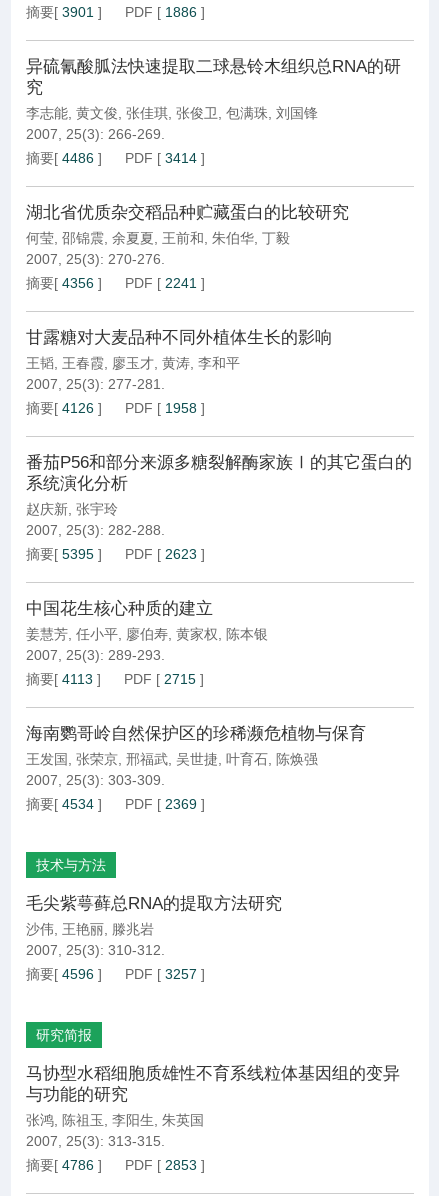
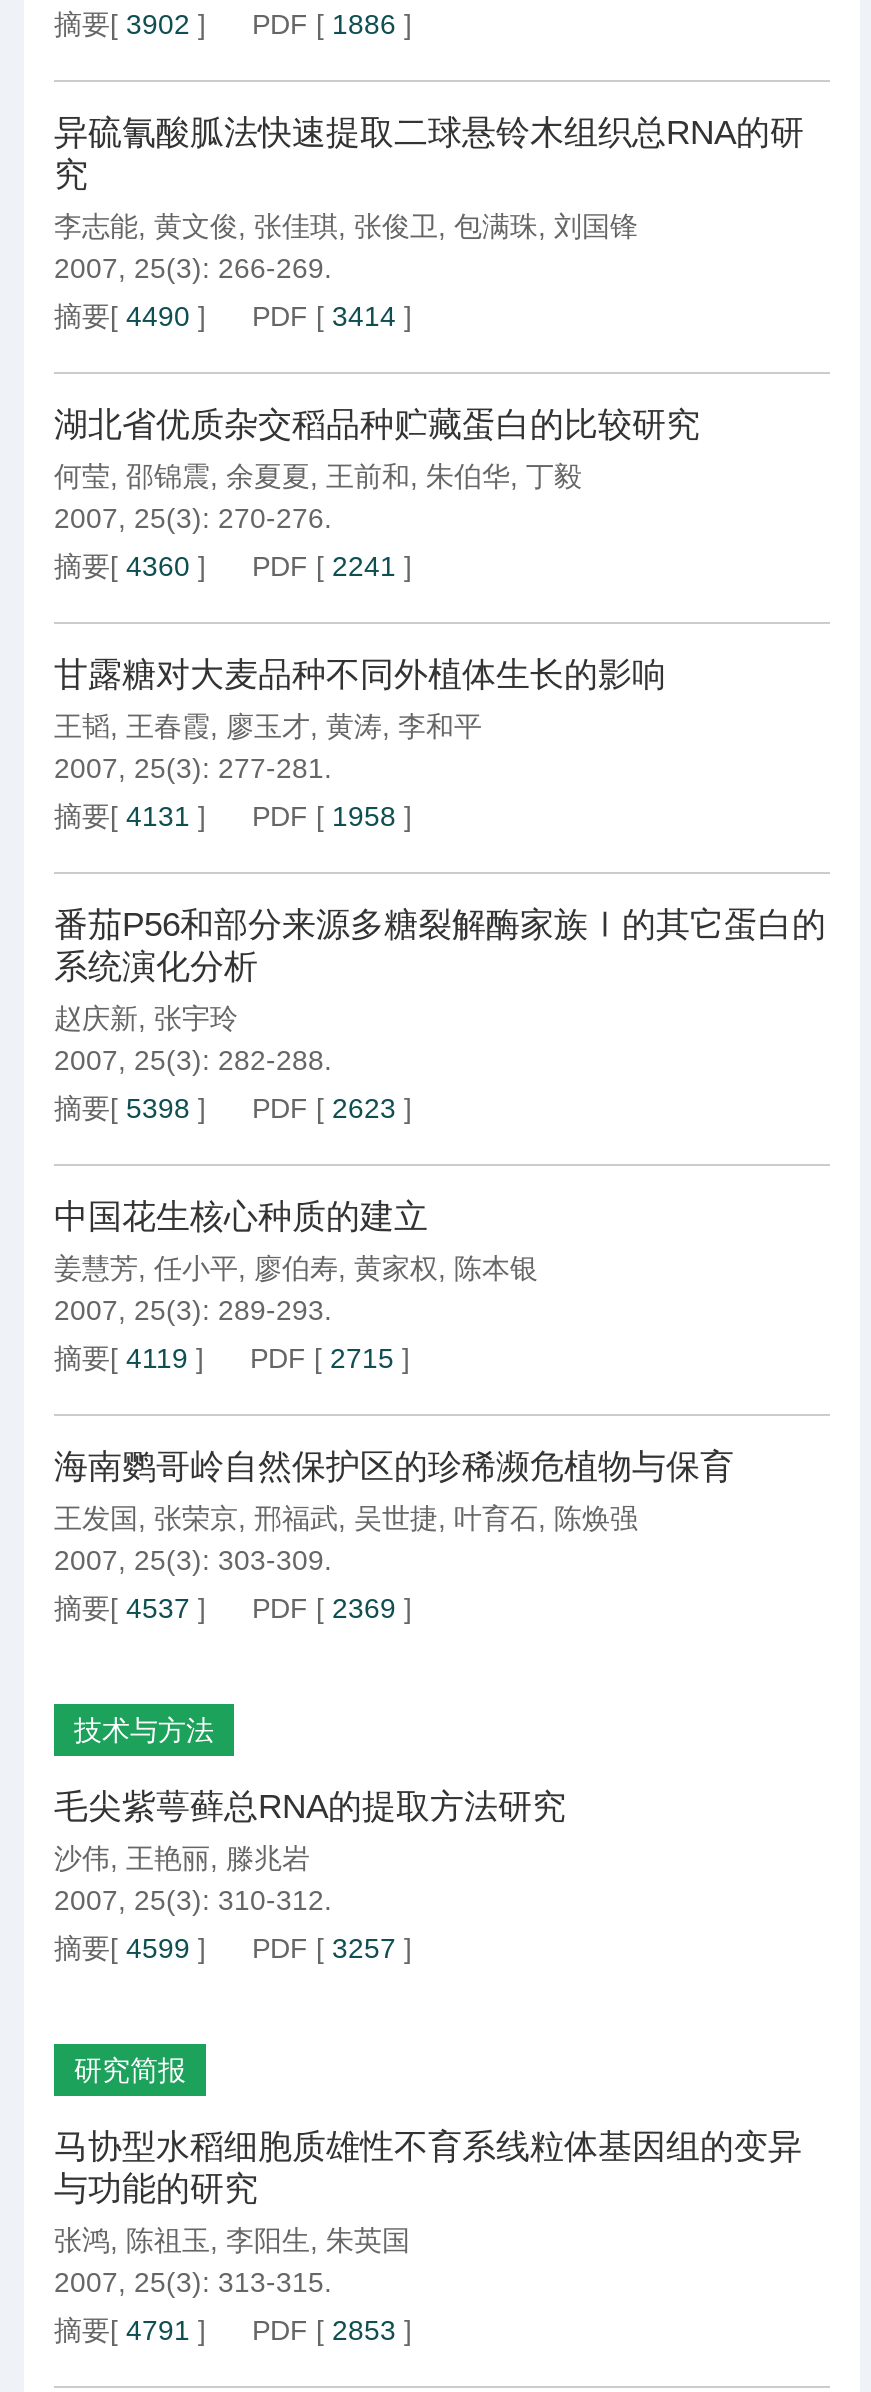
- 摘要[3901] PDF [1886]
+ 摘要[3902] PDF [1886]

- 摘要[4486] PDF [3414]
+ 摘要[4490] PDF [3414]

- 摘要[4356] PDF [2241]
+ 摘要[4360] PDF [2241]

- 摘要[4126] PDF [1958]
+ 摘要[4131] PDF [1958]

- 摘要[5395] PDF [2623]
+ 摘要[5398] PDF [2623]

- 摘要[4113] PDF [2715]
+ 摘要[4119] PDF [2715]

- 摘要[4534] PDF [2369]
+ 摘要[4537] PDF [2369]

- 摘要[4596] PDF [3257]
+ 摘要[4599] PDF [3257]

- 摘要[4786] PDF [2853]
+ 摘要[4791] PDF [2853]
